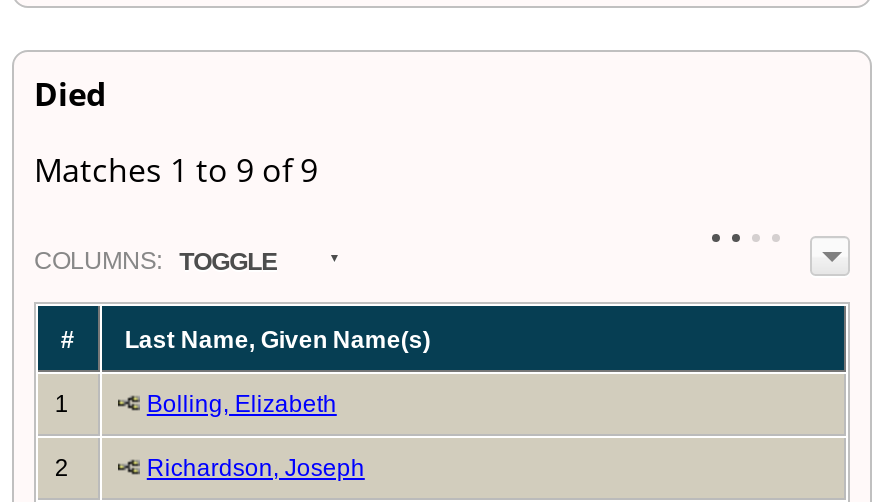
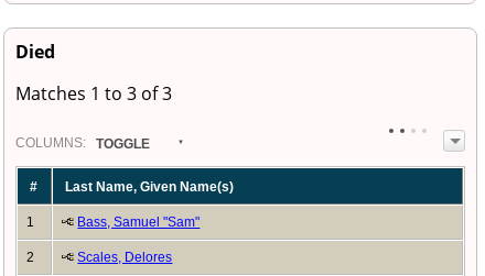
- Matches 1 to 9 of 9
+ Matches 1 to 3 of 3

- Bolling, Elizabeth
+ Bass, Samuel "Sam"

- Richardson, Joseph
+ Scales, Delores
